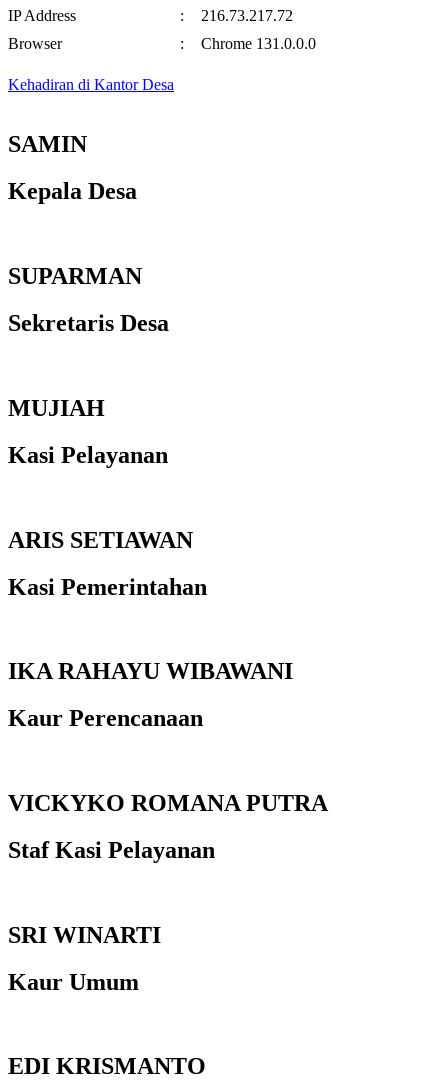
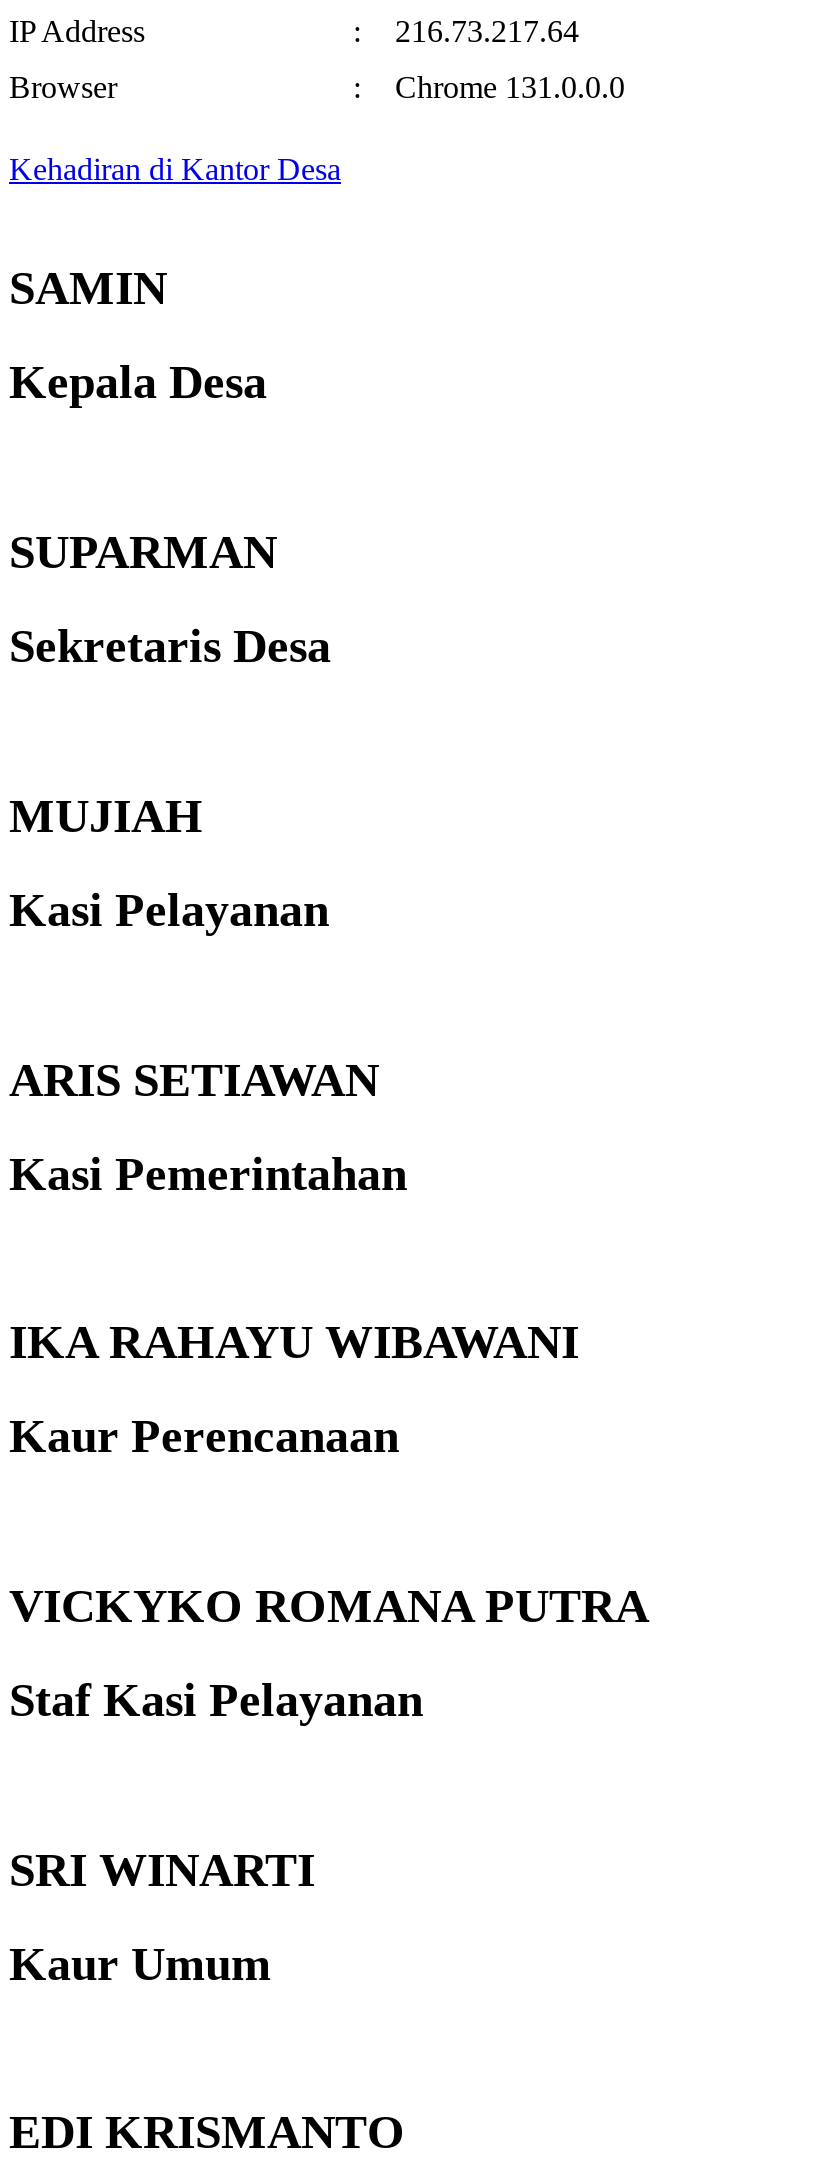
- 216.73.217.72
+ 216.73.217.64
